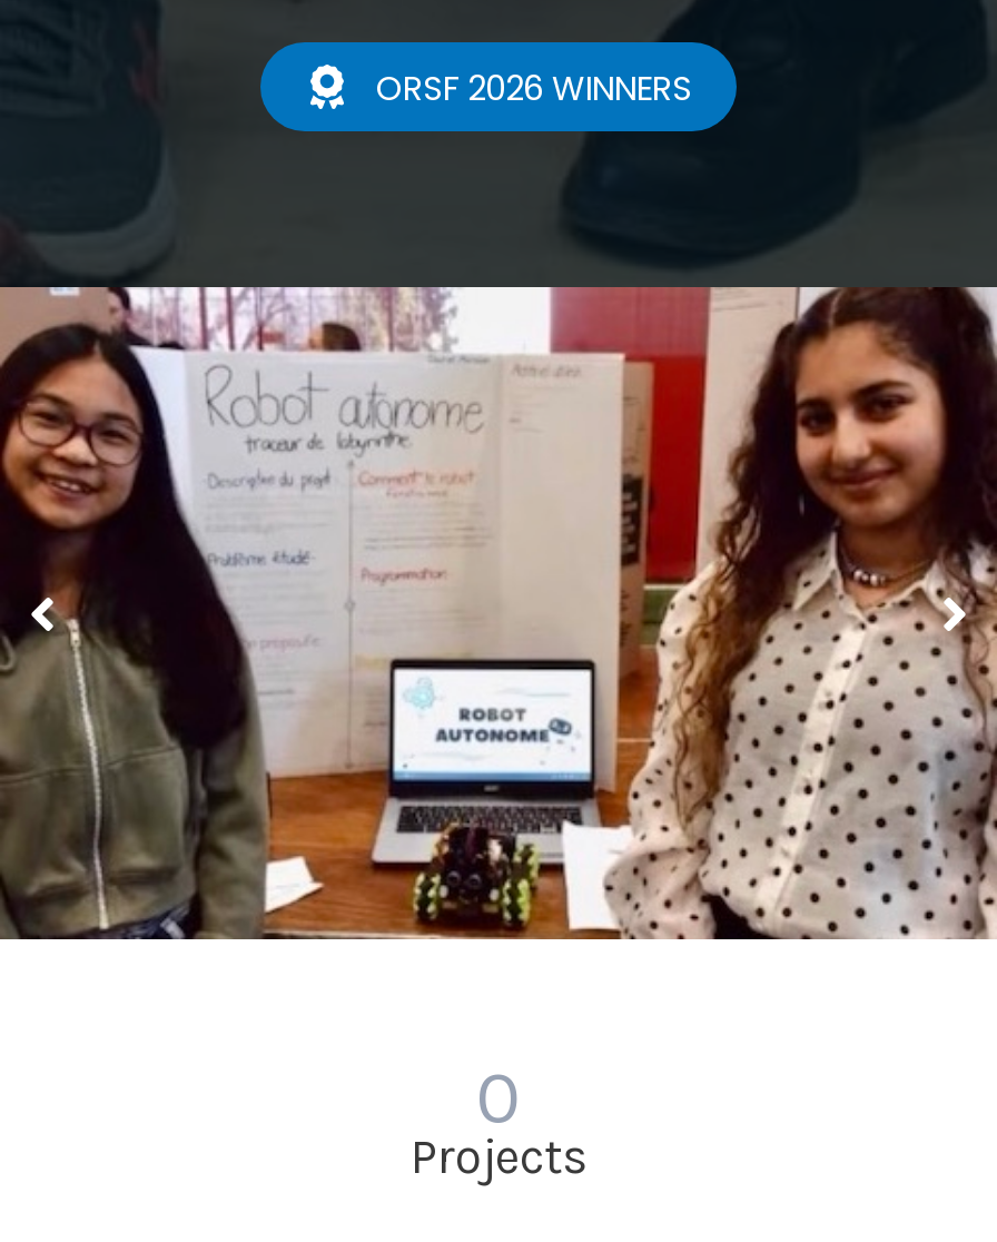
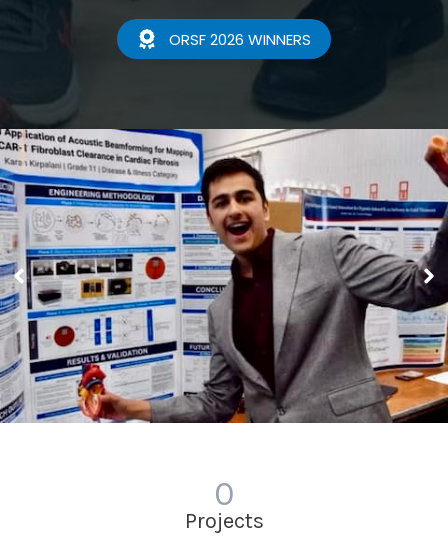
- [image]
+ [image]
